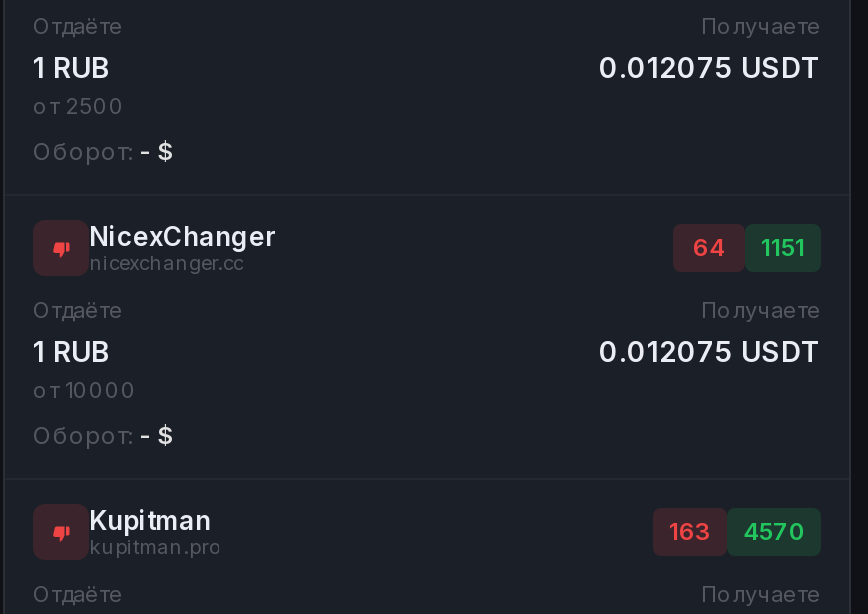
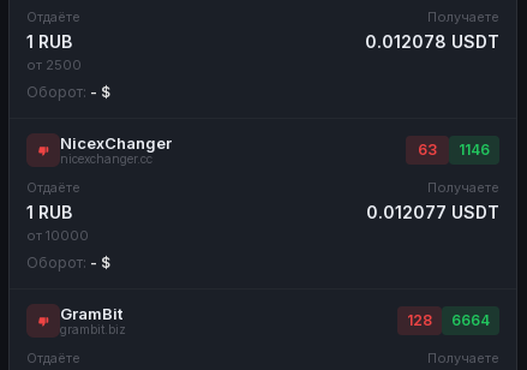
- 0.012075 USDT
+ 0.012078 USDT

- 64
+ 63

- 1151
+ 1146

- 0.012075 USDT
+ 0.012077 USDT

- Kupitman
- kupitman.pro
+ GramBit
+ grambit.biz

- 163
- 4570
+ 128
+ 6664
